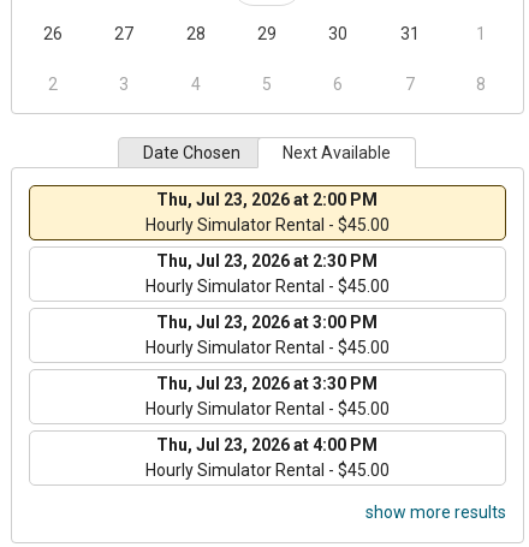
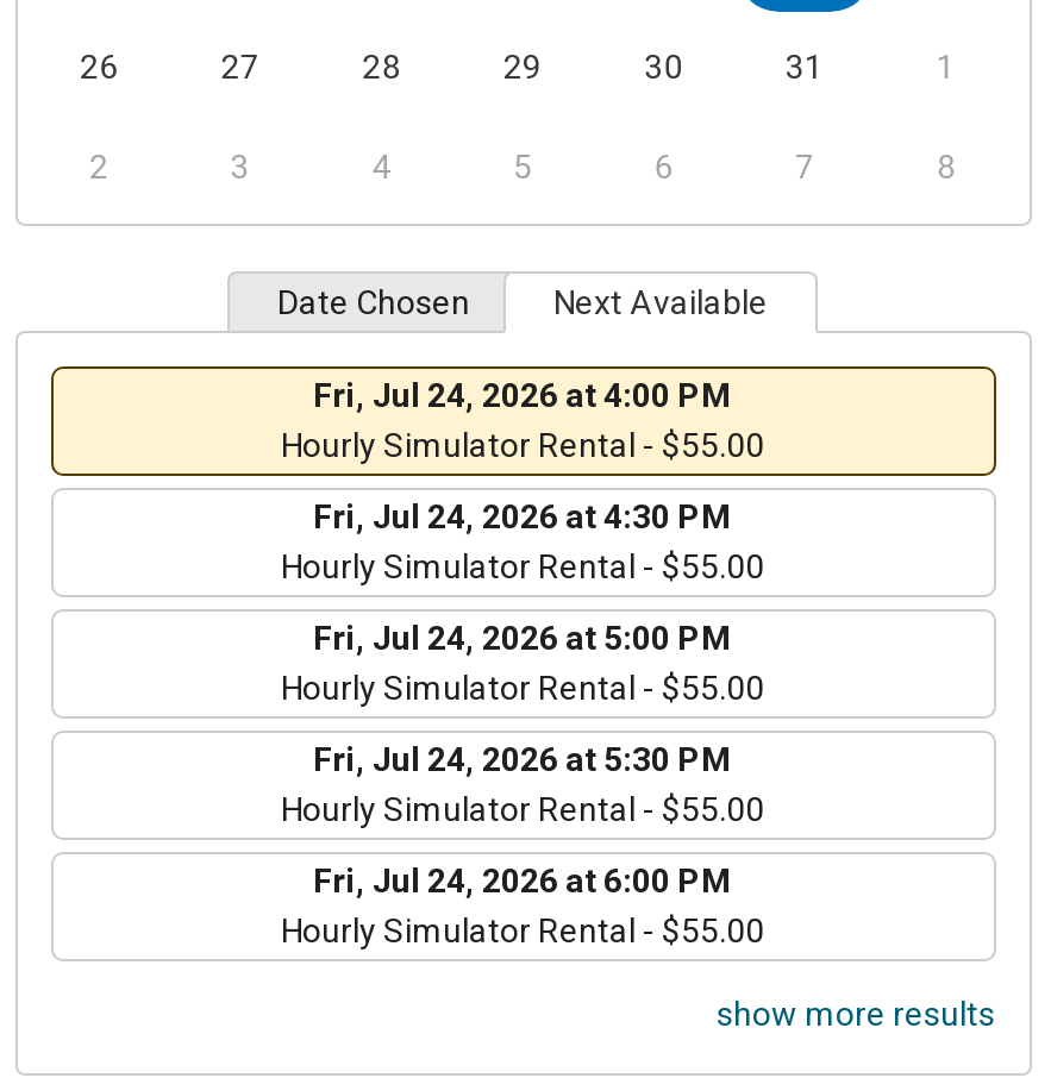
- Thu, Jul 23, 2026 at 2:00 PM
+ Fri, Jul 24, 2026 at 4:00 PM

- Hourly Simulator Rental - $45.00
+ Hourly Simulator Rental - $55.00

- Thu, Jul 23, 2026 at 2:30 PM
+ Fri, Jul 24, 2026 at 4:30 PM

- Hourly Simulator Rental - $45.00
+ Hourly Simulator Rental - $55.00

- Thu, Jul 23, 2026 at 3:00 PM
+ Fri, Jul 24, 2026 at 5:00 PM

- Hourly Simulator Rental - $45.00
+ Hourly Simulator Rental - $55.00

- Thu, Jul 23, 2026 at 3:30 PM
+ Fri, Jul 24, 2026 at 5:30 PM

- Hourly Simulator Rental - $45.00
+ Hourly Simulator Rental - $55.00

- Thu, Jul 23, 2026 at 4:00 PM
+ Fri, Jul 24, 2026 at 6:00 PM

- Hourly Simulator Rental - $45.00
+ Hourly Simulator Rental - $55.00
